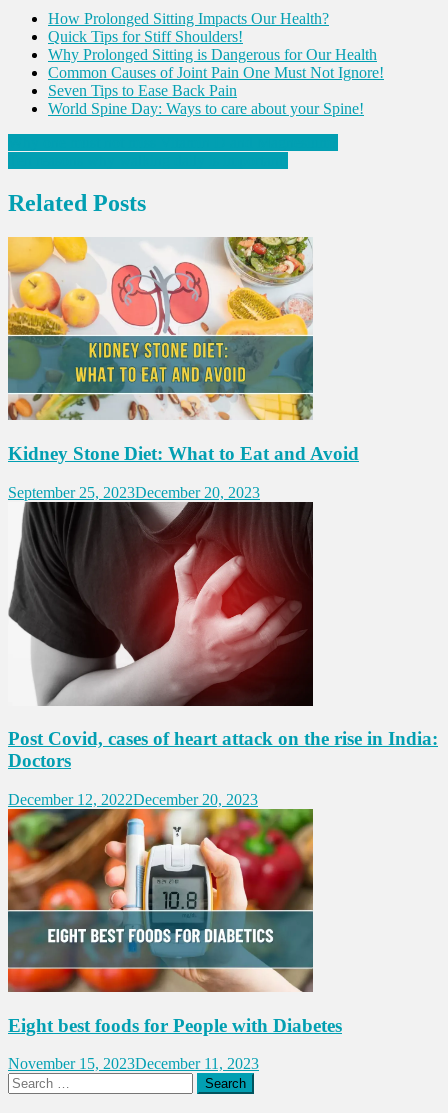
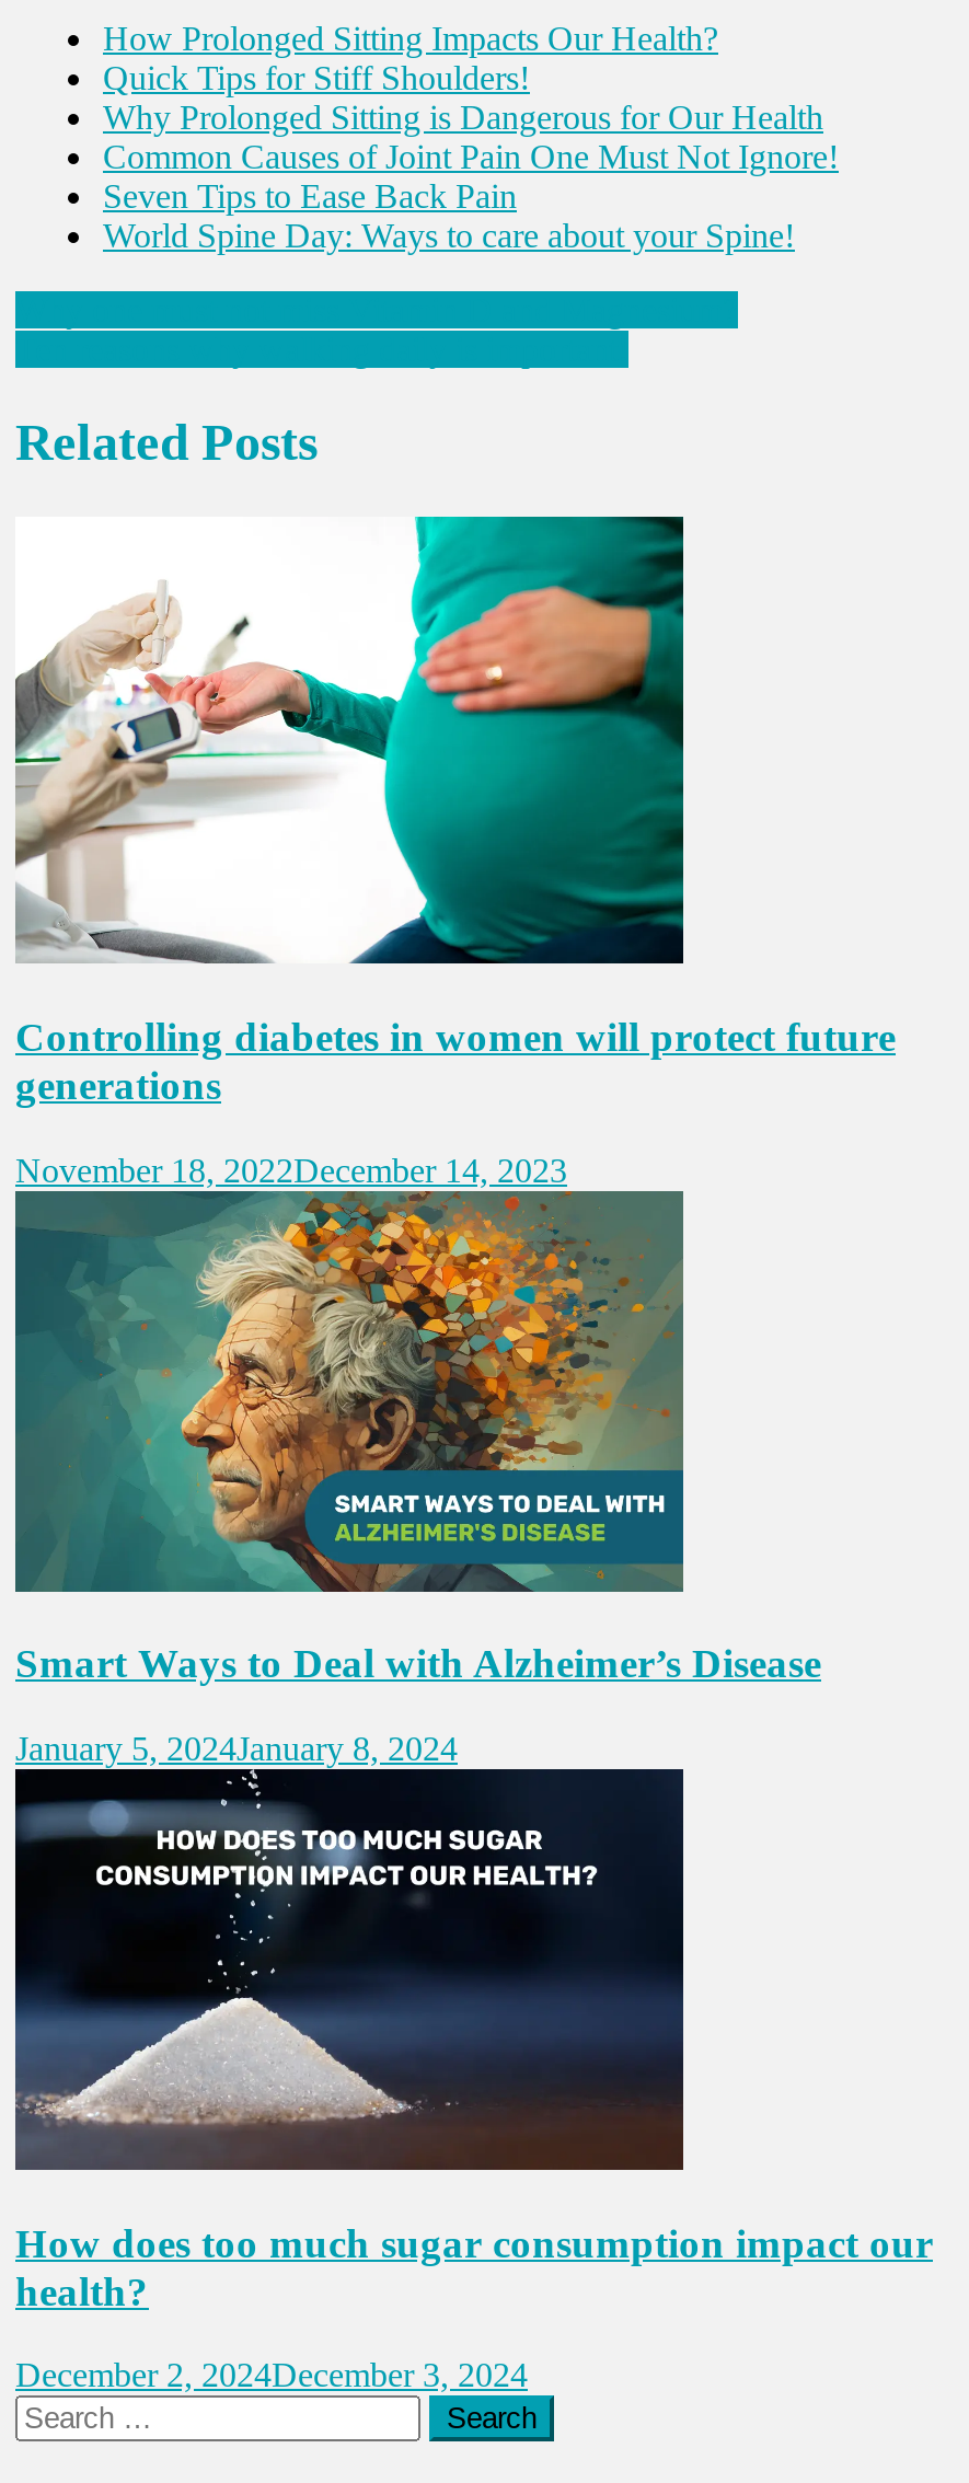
- [image]
- Kidney Stone Diet: What to Eat and Avoid
+ [image]
+ Controlling diabetes in women will protect future
+ generations

- September 25, 2023December 20, 2023
+ November 18, 2022December 14, 2023

- [image]
- Post Covid, cases of heart attack on the rise in India:
- Doctors
+ [image]
+ Smart Ways to Deal with Alzheimer’s Disease

- December 12, 2022December 20, 2023
+ January 5, 2024January 8, 2024

- [image]
- Eight best foods for People with Diabetes
+ [image]
+ How does too much sugar consumption impact our
+ health?

- November 15, 2023December 11, 2023
+ December 2, 2024December 3, 2024
